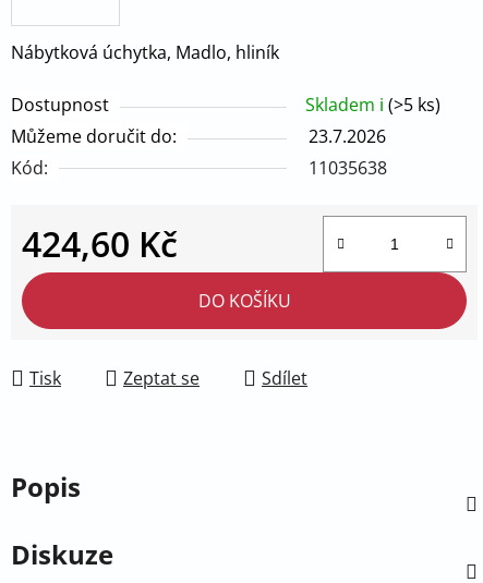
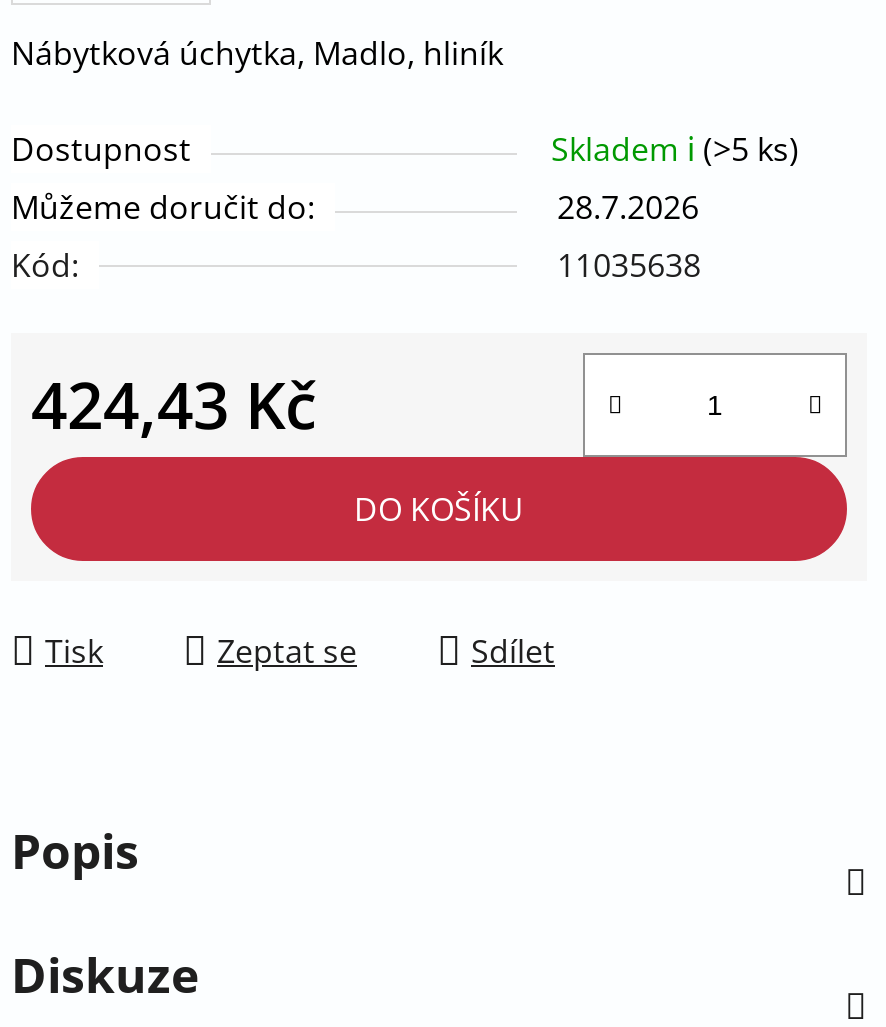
- 23.7.2026
+ 28.7.2026

- 424,60 Kč
+ 424,43 Kč
